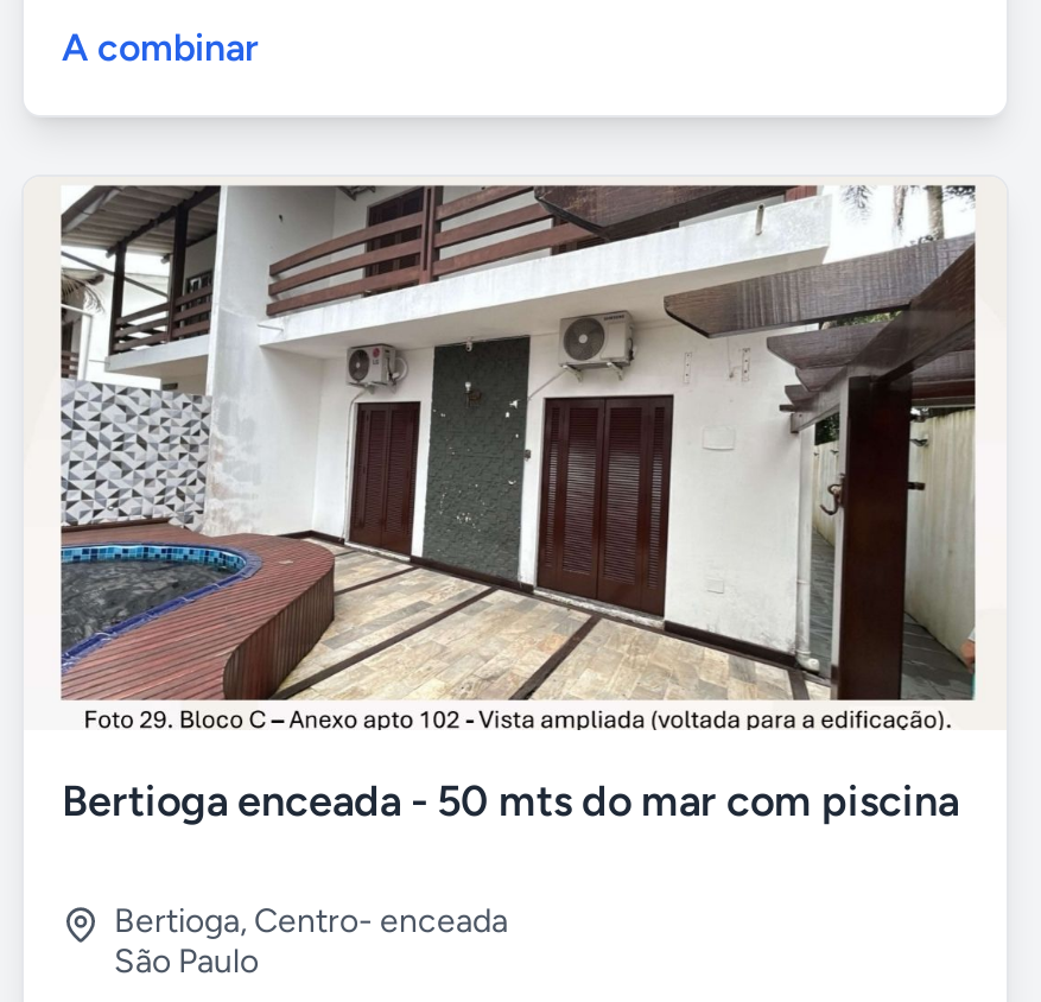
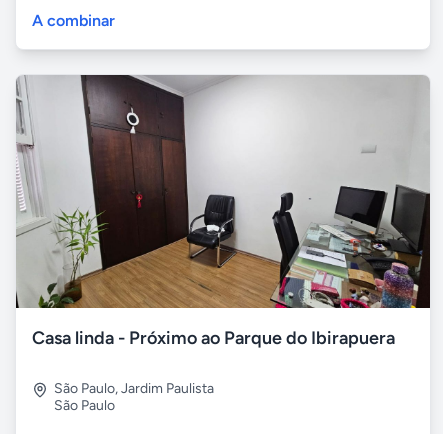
- [image]
- Bertioga enceada - 50 mts do mar com piscina
+ [image]
+ Casa linda - Próximo ao Parque do Ibirapuera

- Bertioga, Centro- enceada
+ São Paulo, Jardim Paulista
